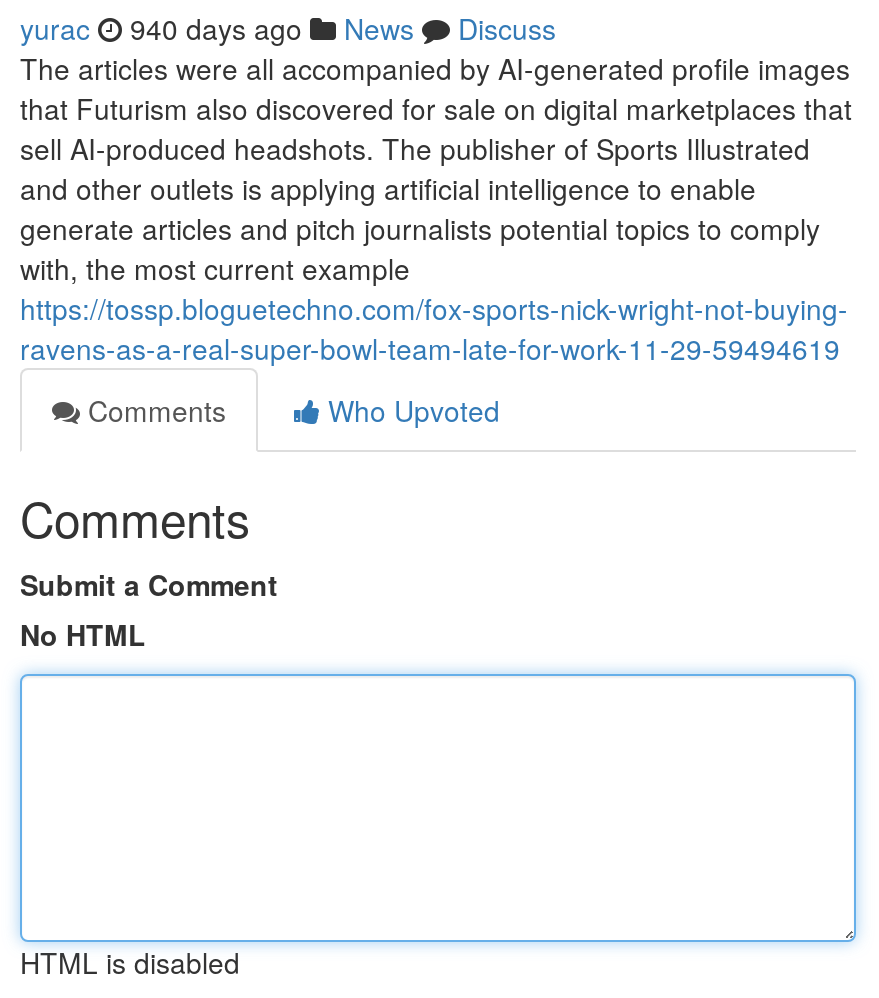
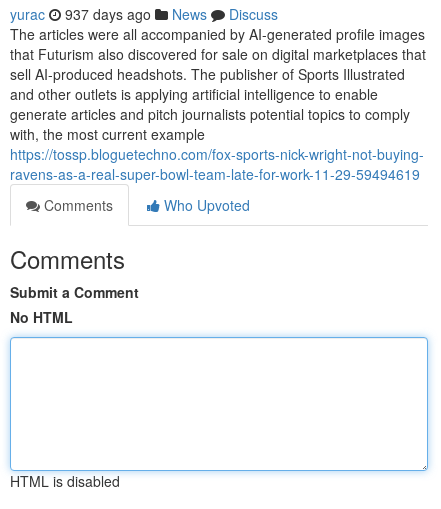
- yurac 940 days ago News Discuss
+ yurac 937 days ago News Discuss
